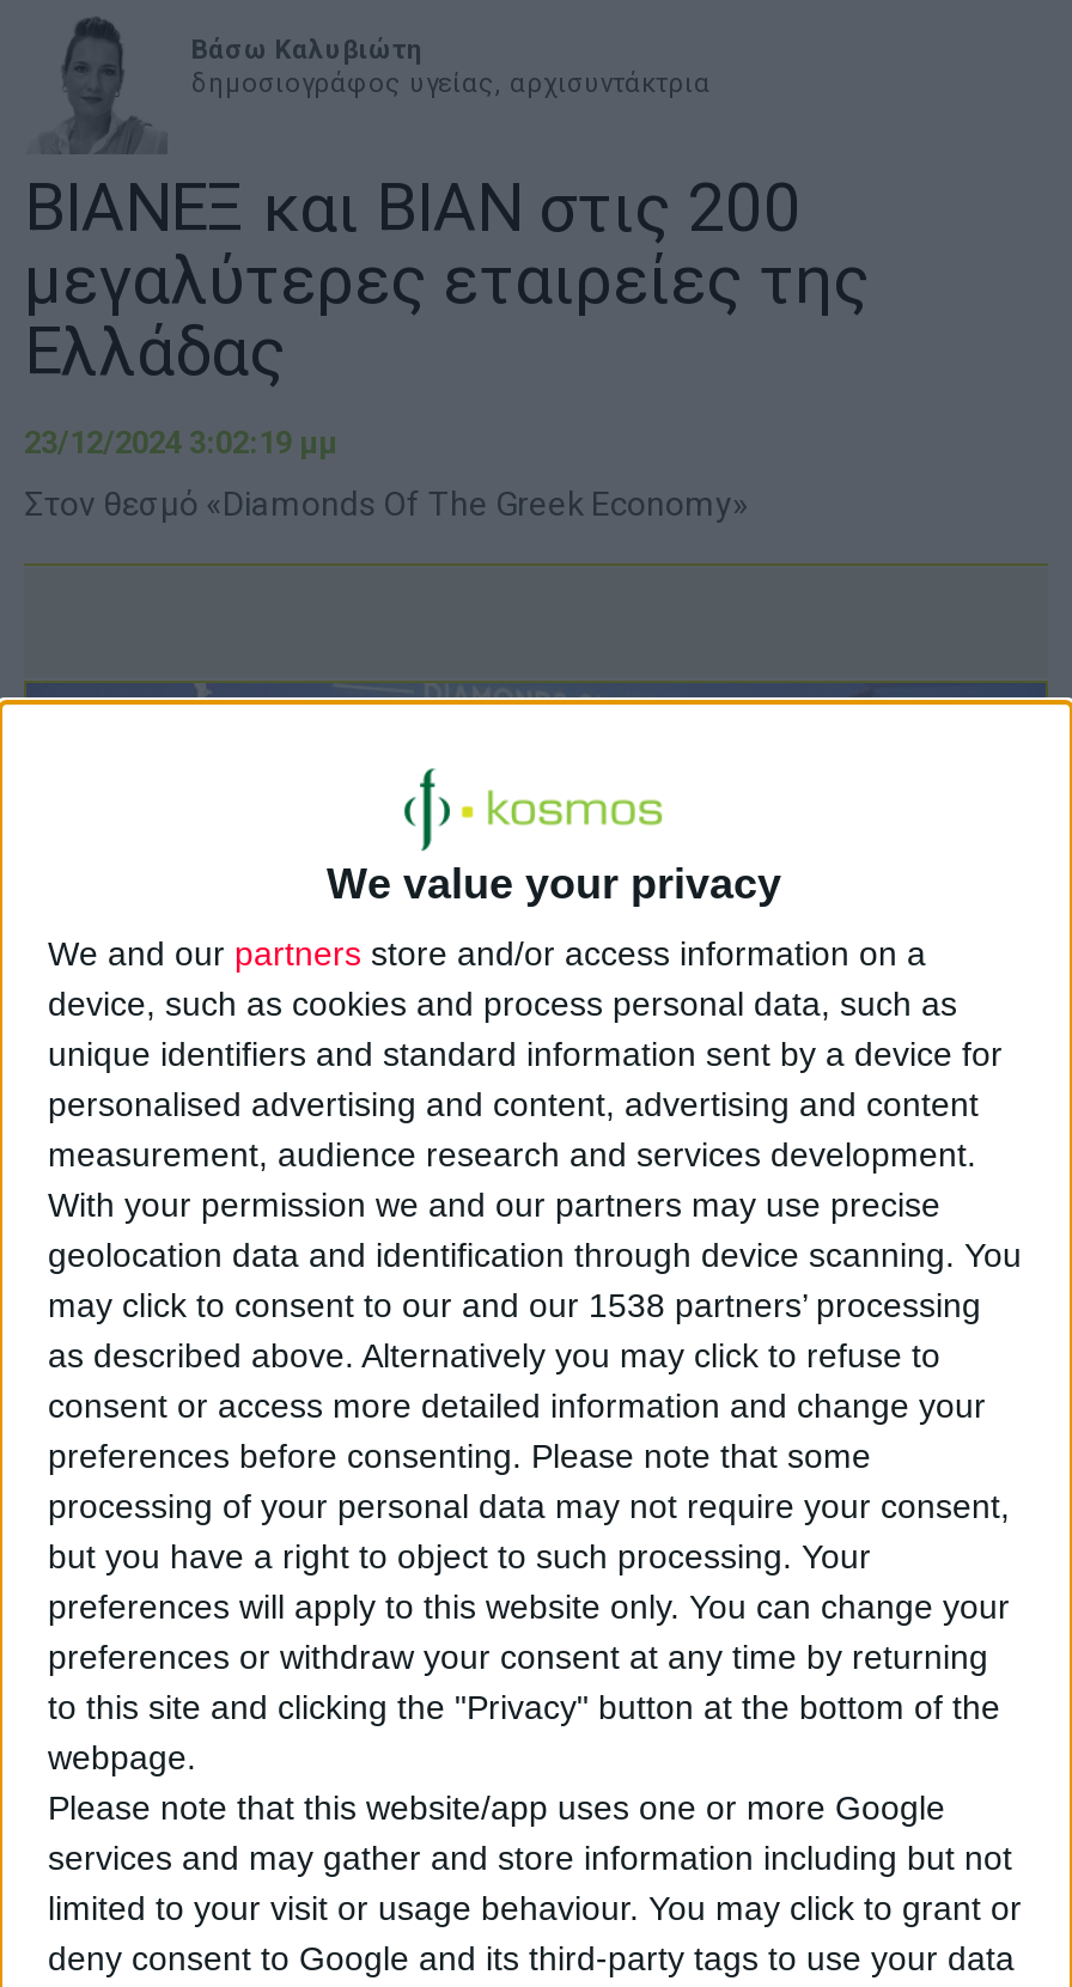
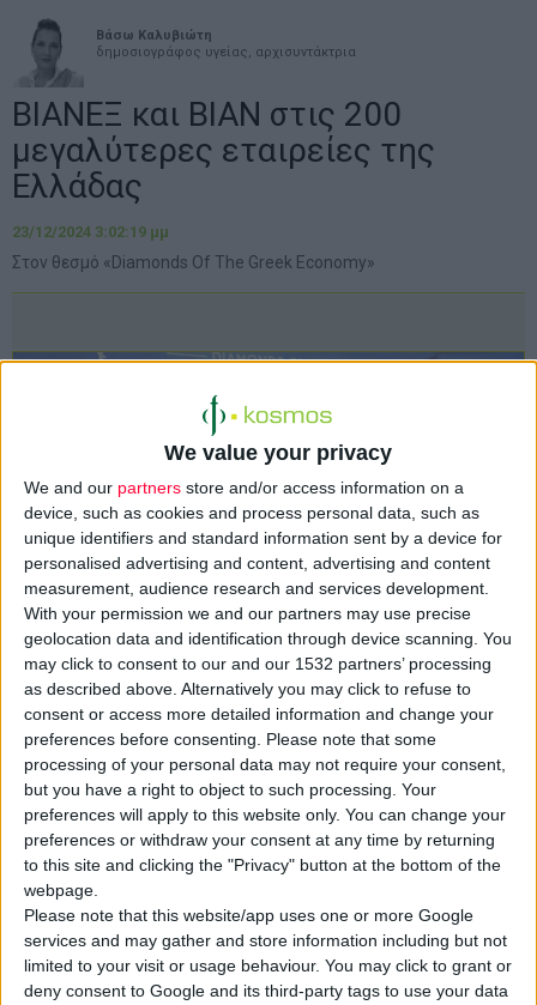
- may click to consent to our and our 1538 partners’ processing
+ may click to consent to our and our 1532 partners’ processing
